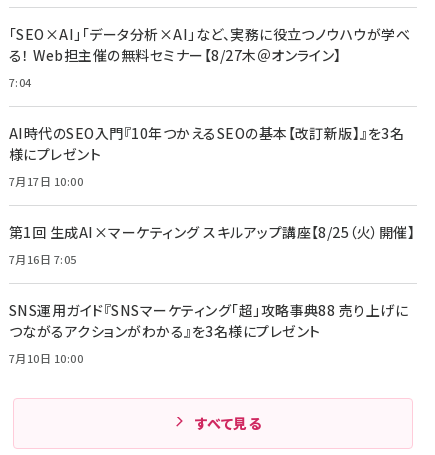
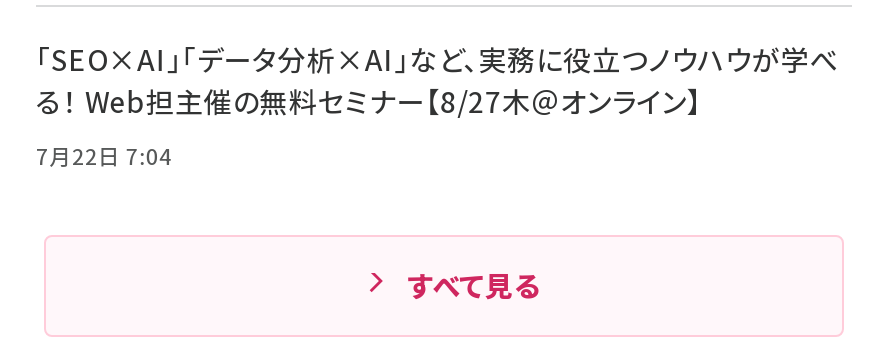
- 7:04
- AI時代のSEO入門『10年つかえるSEOの基本【改訂新版】』を3名
- 様にプレゼント
- 7月17日 10:00
- 第1回 生成AI×マーケティング スキルアップ講座【8/25（火）開催】
- 7月16日 7:05
- SNS運用ガイド『SNSマーケティング「超」攻略事典88 売り上げに
- つながるアクションがわかる』を3名様にプレゼント
- 7月10日 10:00
+ 7月22日 7:04
